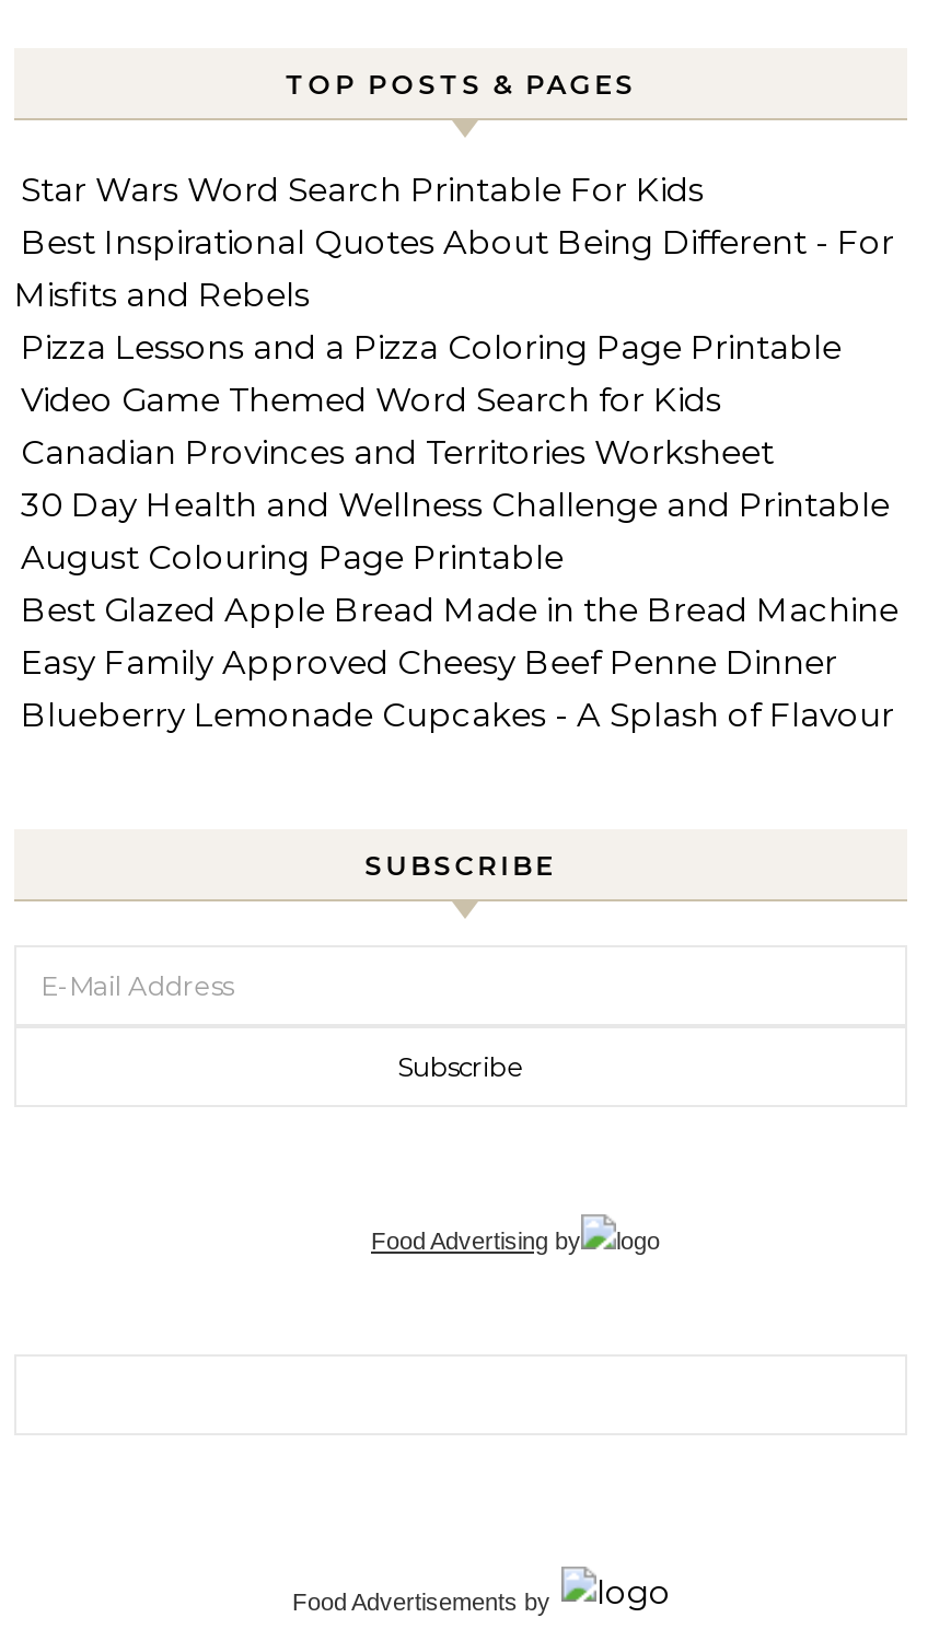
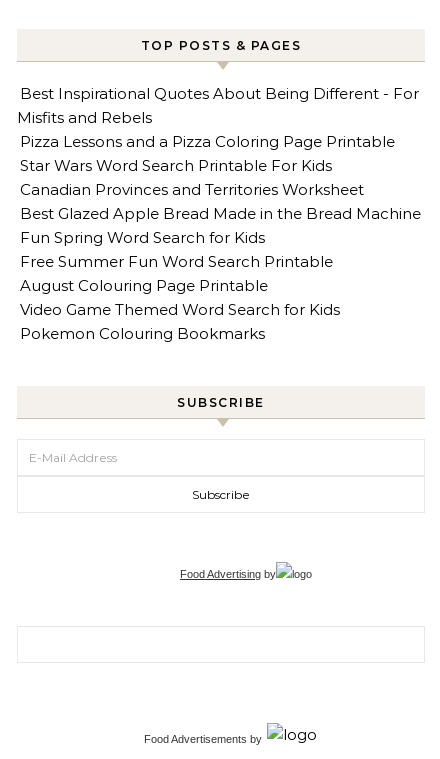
moved down: Star Wars Word Search Printable For Kids

moved up: Best Inspirational Quotes About Being Different - For | Misfits and Rebels | Pizza Lessons and a Pizza Coloring Page Printable

moved down: Video Game Themed Word Search for Kids

moved up: Canadian Provinces and Territories Worksheet

- 30 Day Health and Wellness Challenge and Printable

moved down: August Colouring Page Printable

moved up: Best Glazed Apple Bread Made in the Bread Machine

- Easy Family Approved Cheesy Beef Penne Dinner
- Blueberry Lemonade Cupcakes - A Splash of Flavour
+ Fun Spring Word Search for Kids
+ Free Summer Fun Word Search Printable
+ Pokemon Colouring Bookmarks
